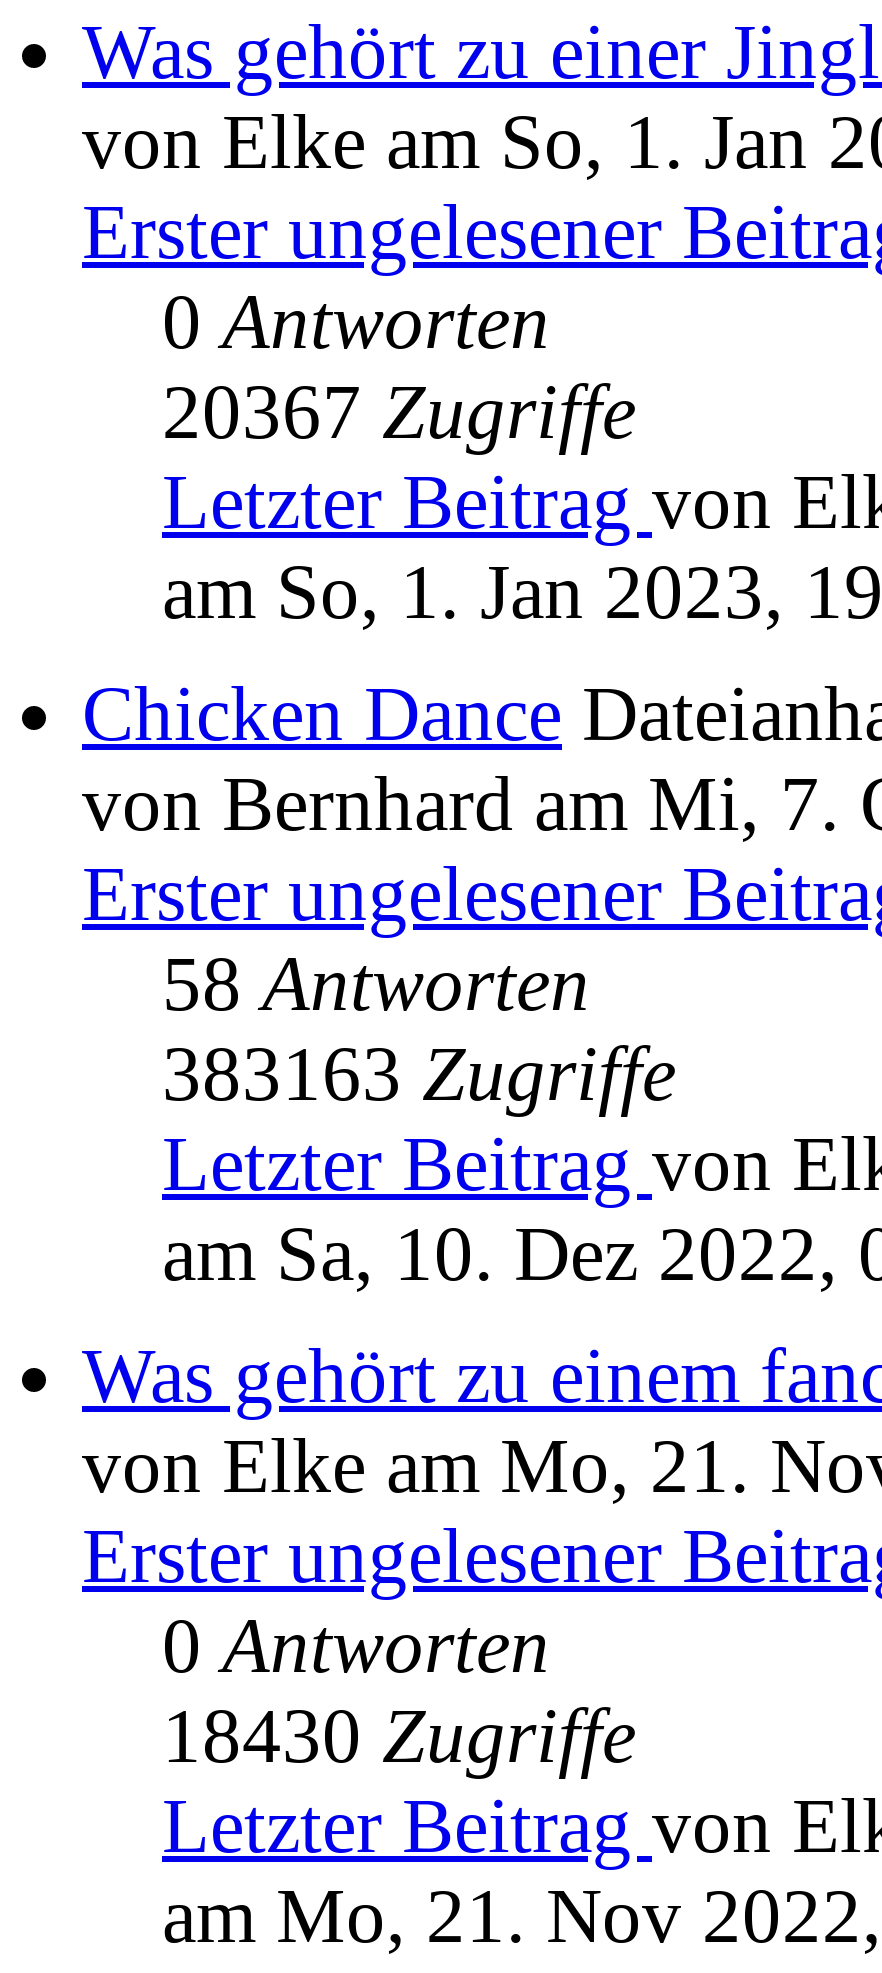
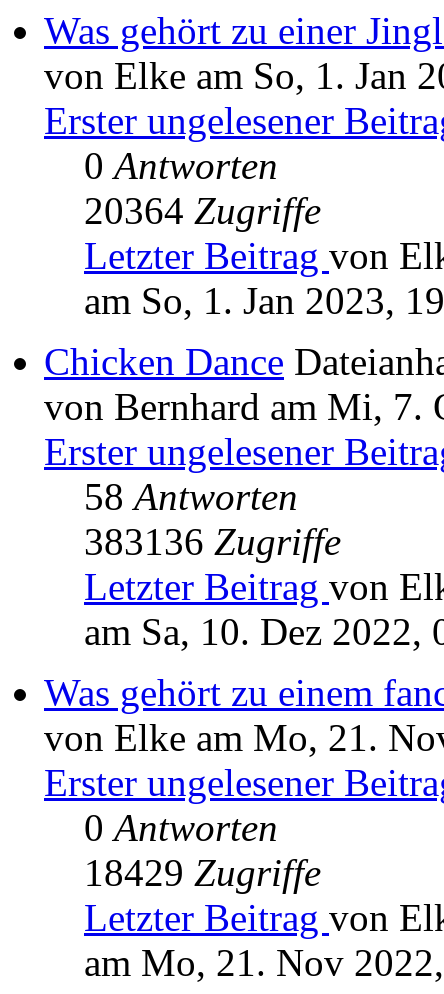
- 20367 Zugriffe
+ 20364 Zugriffe

- 383163 Zugriffe
+ 383136 Zugriffe

- 18430 Zugriffe
+ 18429 Zugriffe
